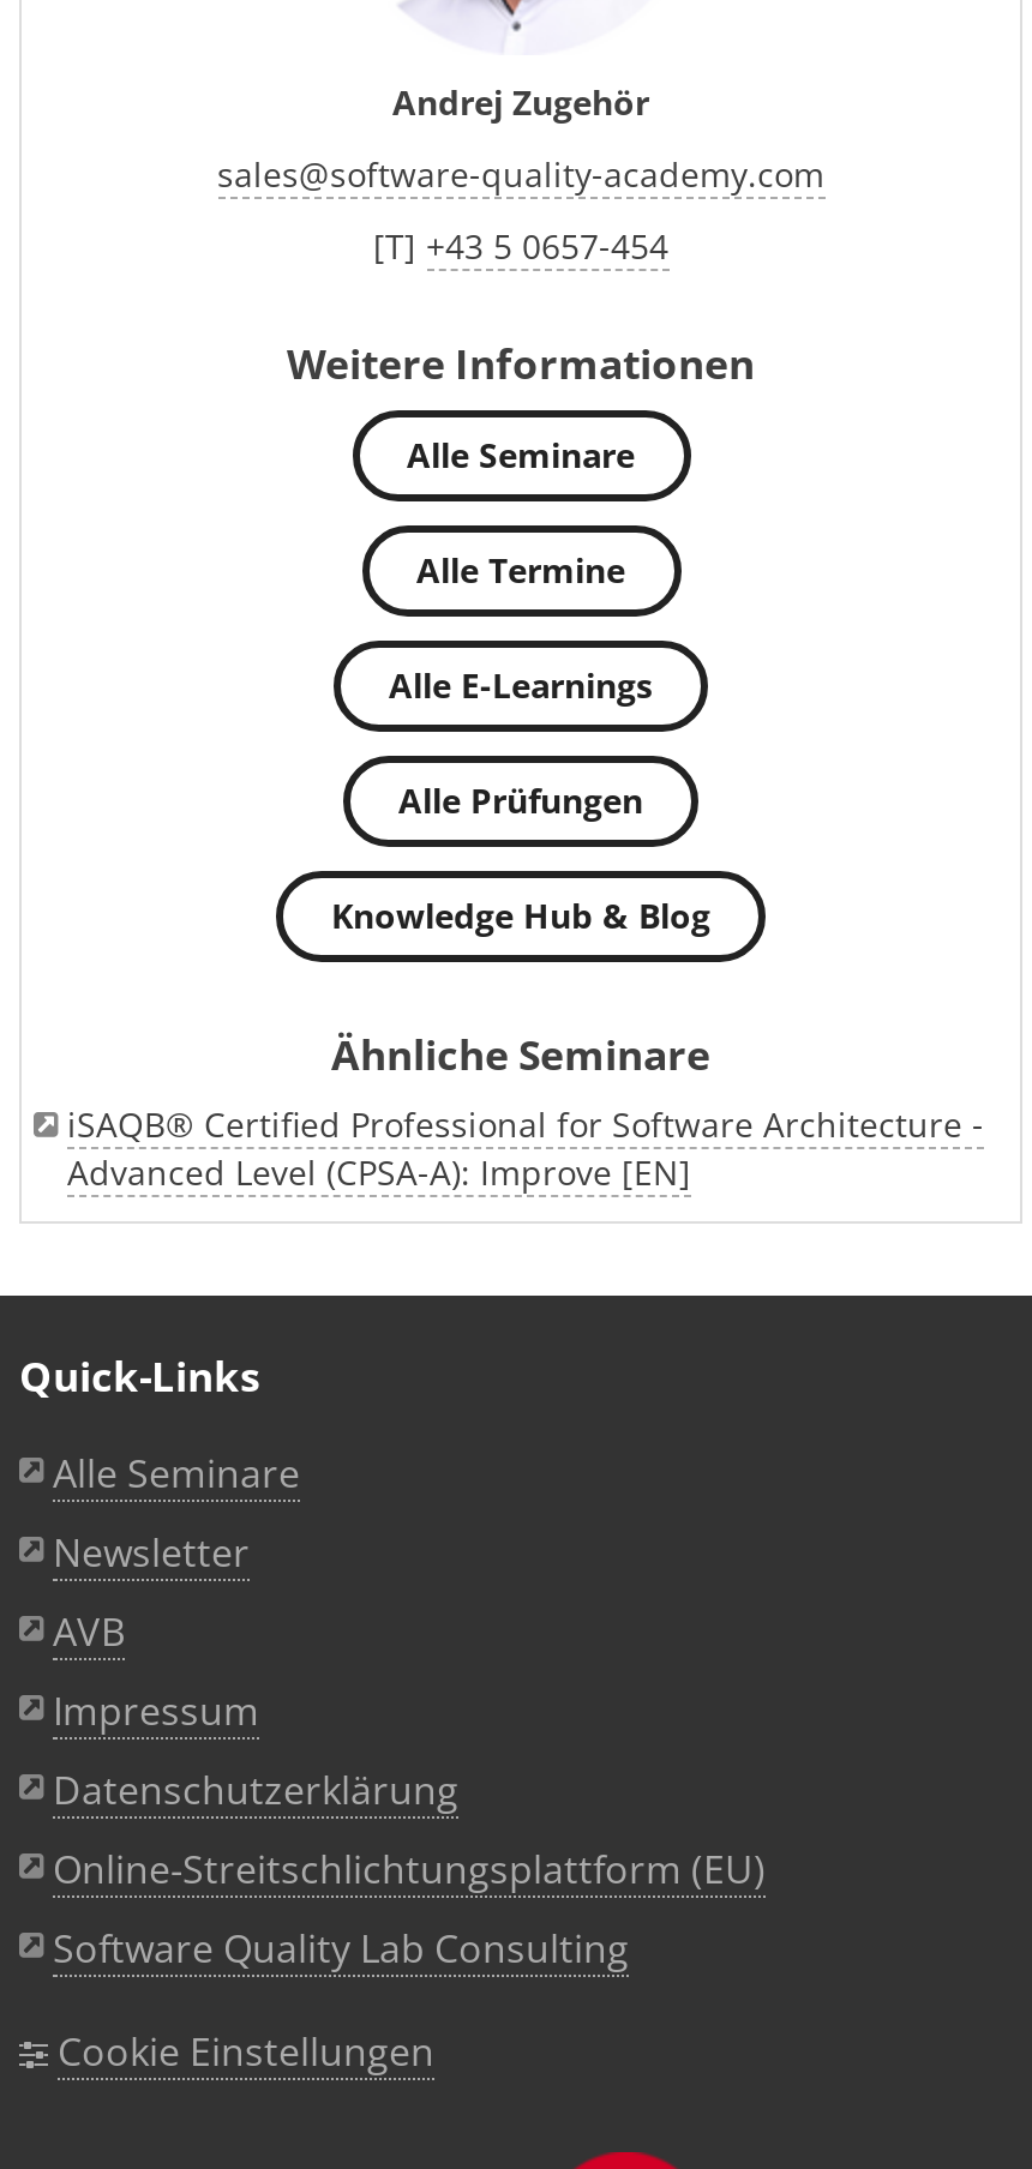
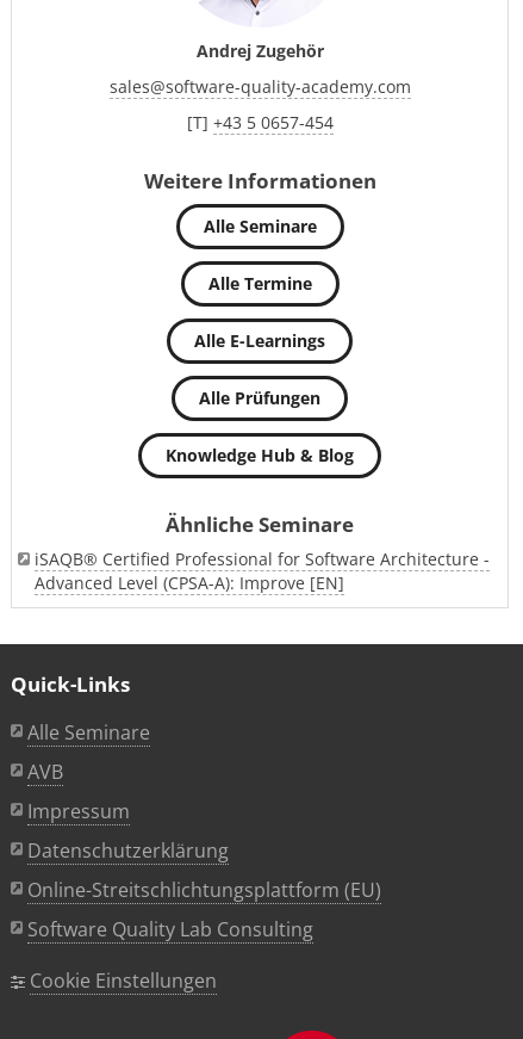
- Newsletter
